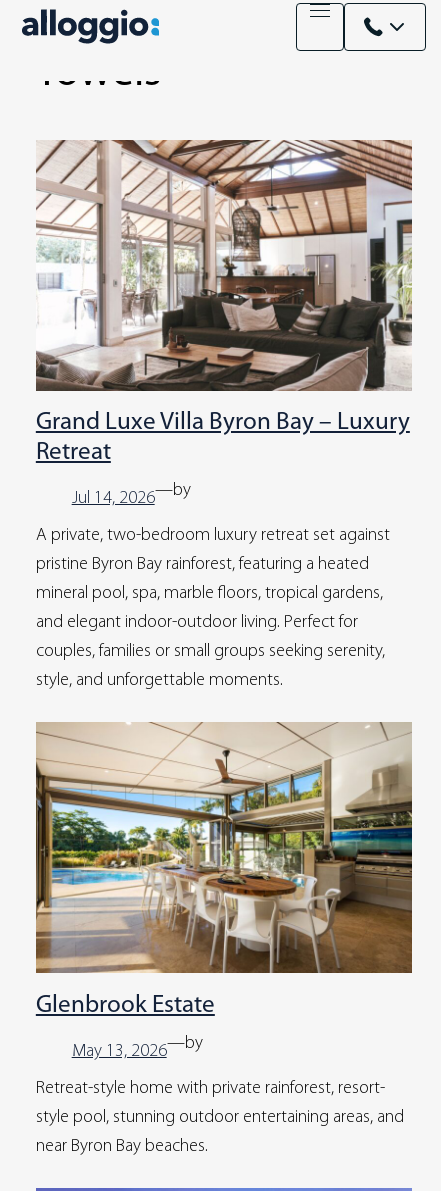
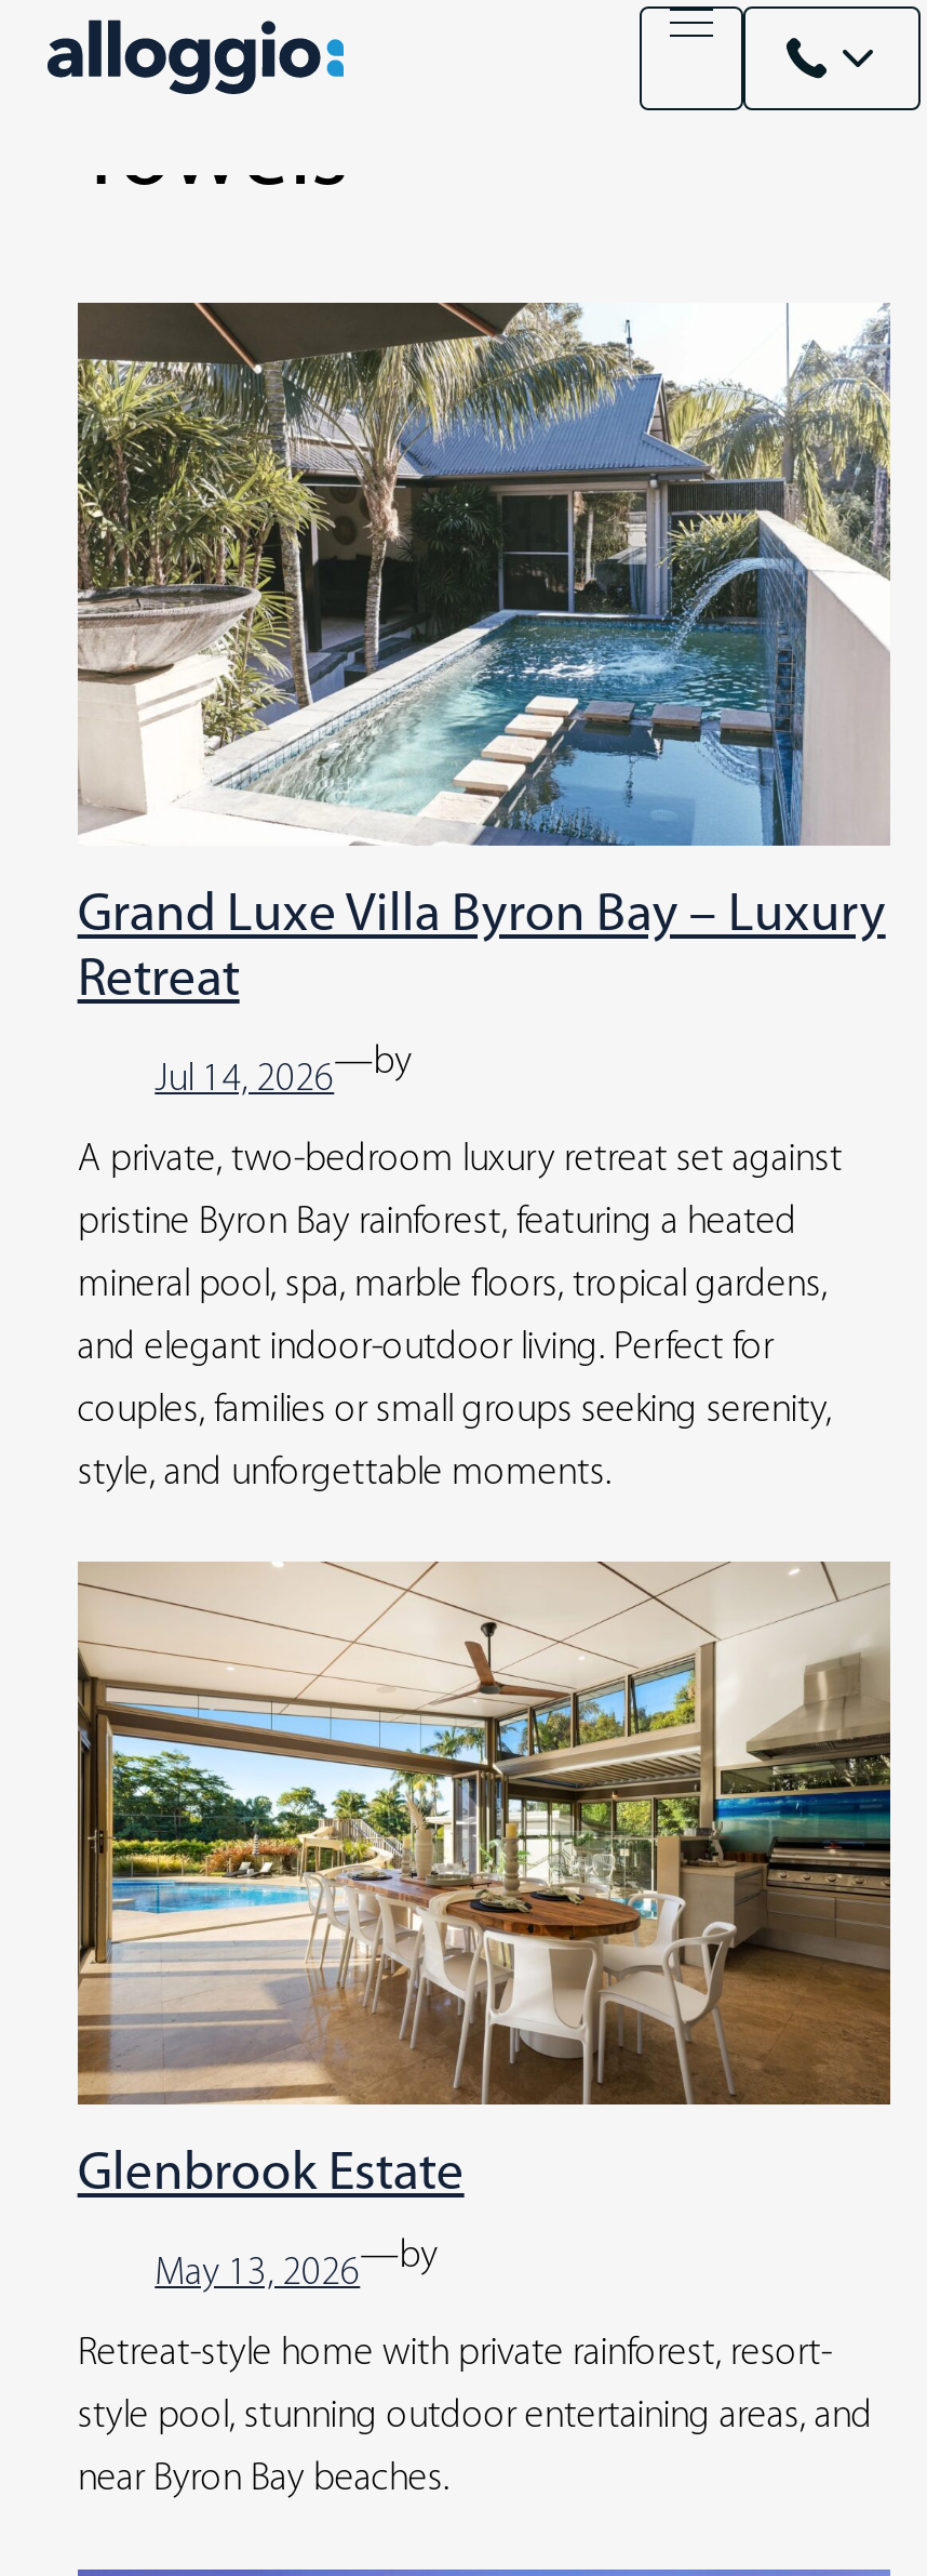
- [image]
+ [image]
